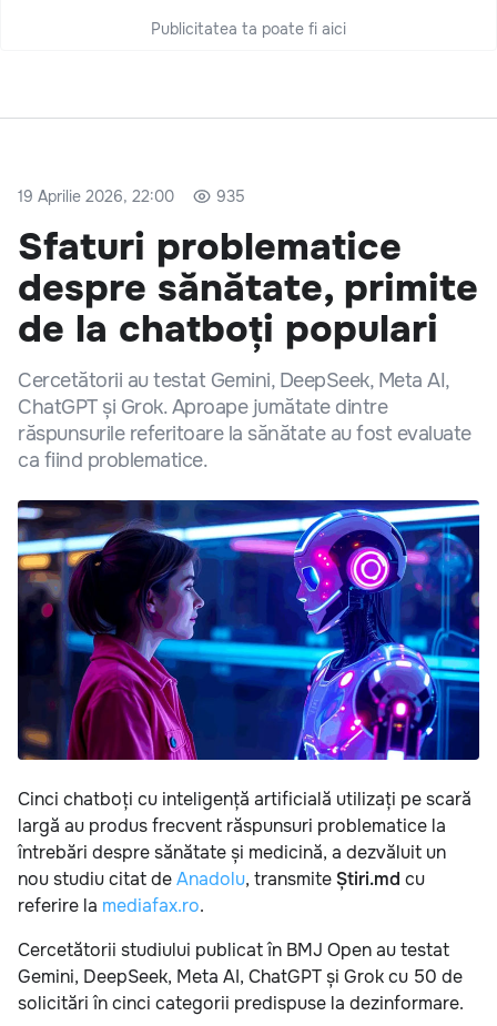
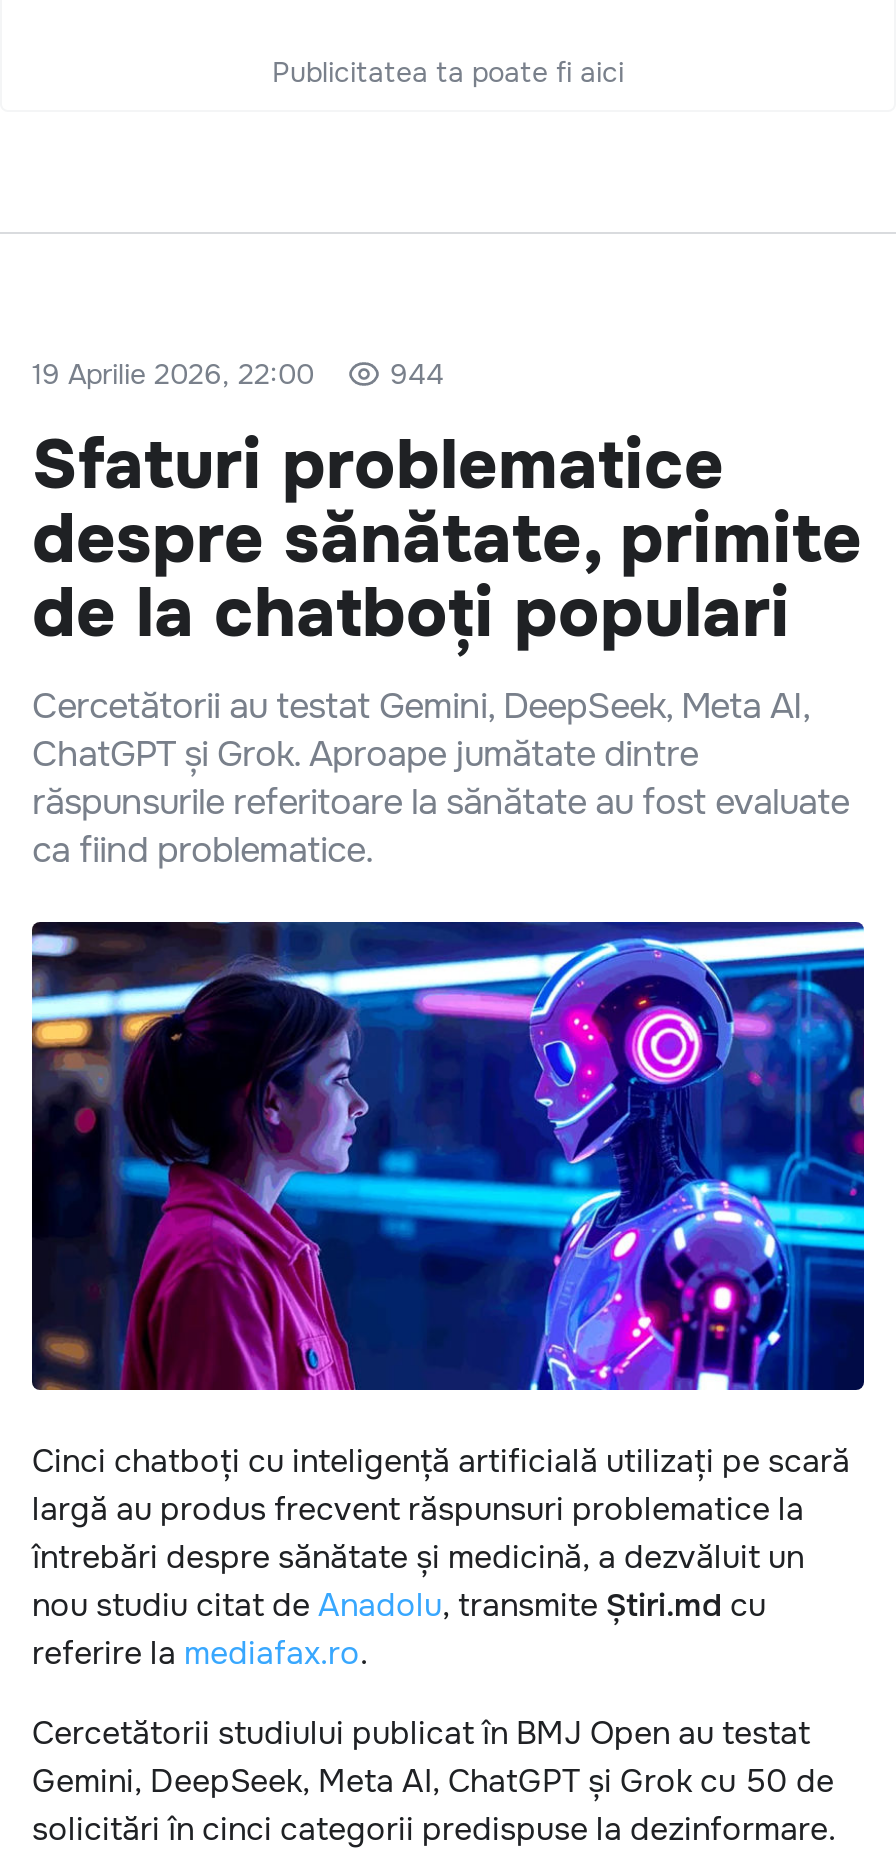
- 935
+ 944
